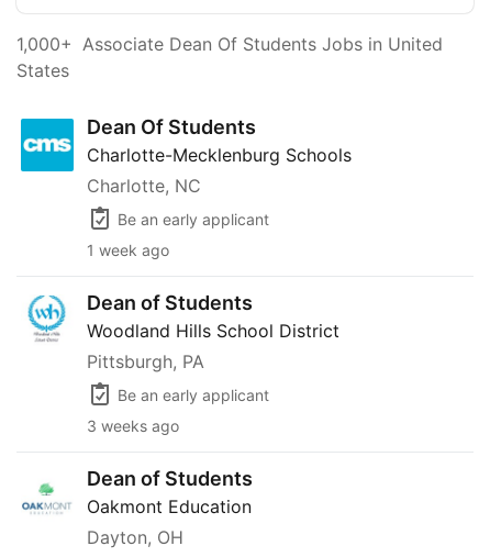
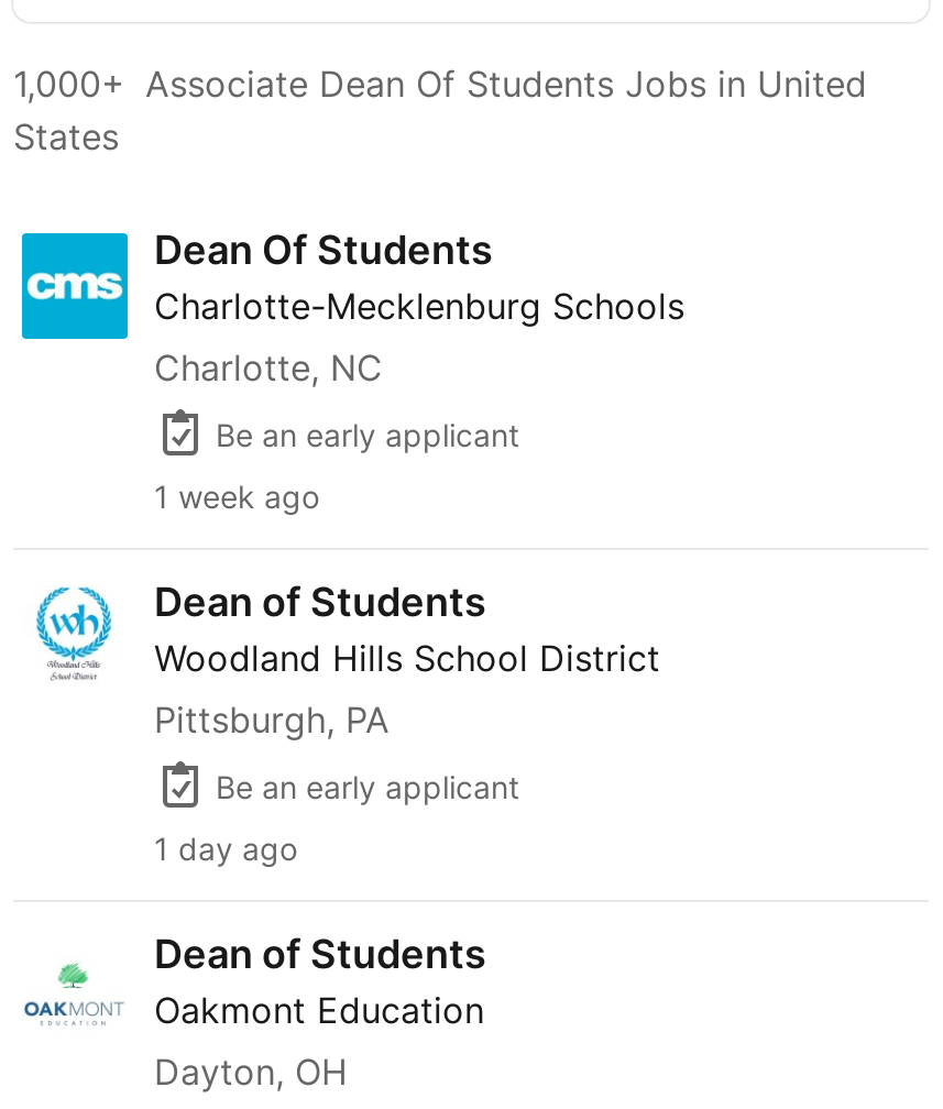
- 3 weeks ago
+ 1 day ago
